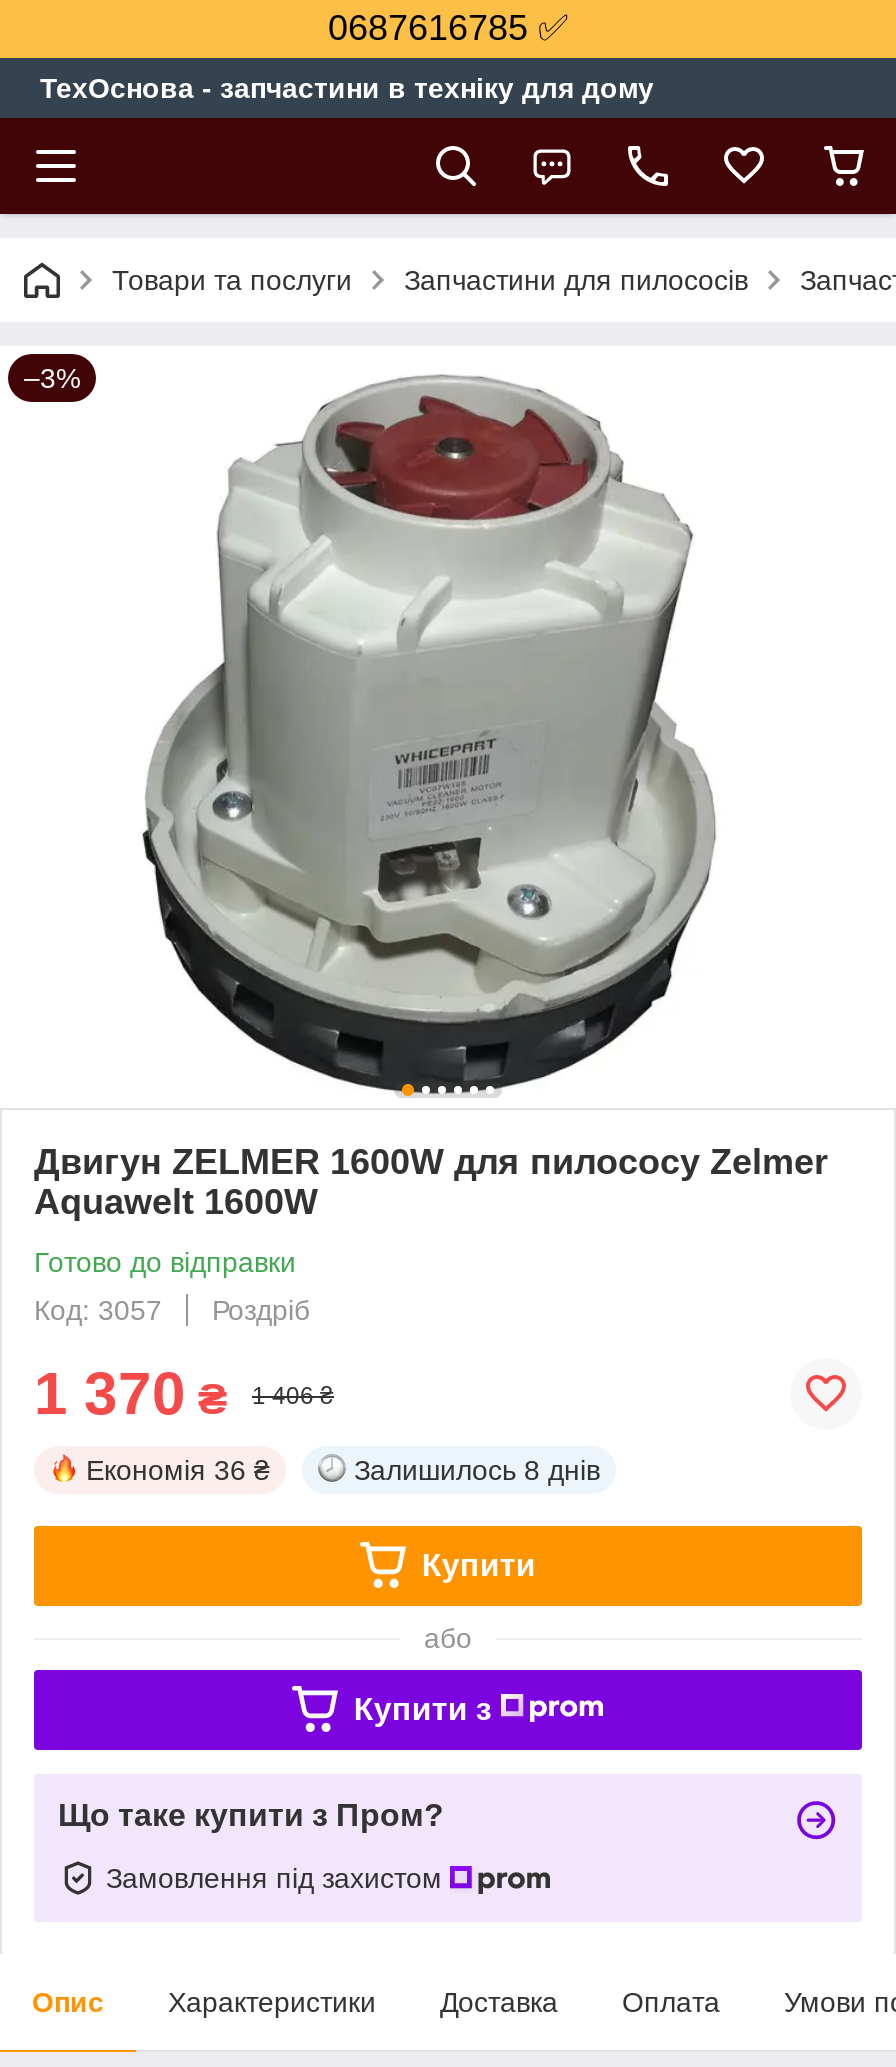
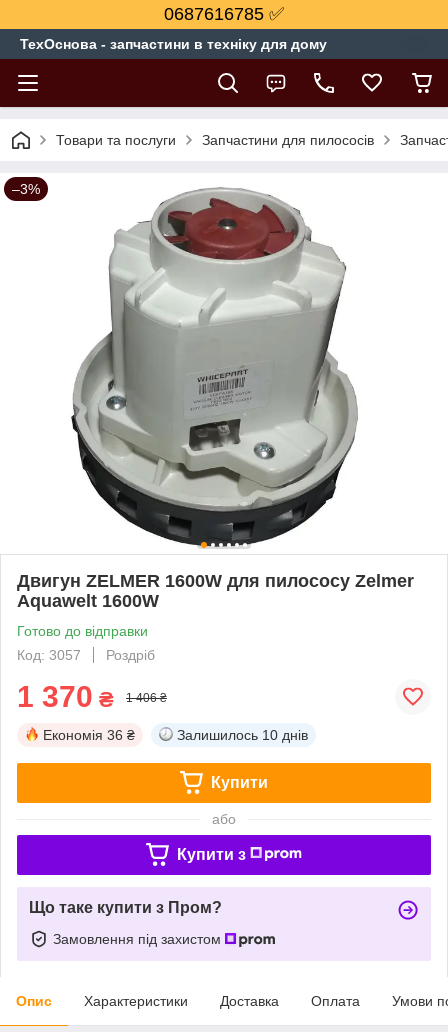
- Залишилось 8 днів
+ Залишилось 10 днів
